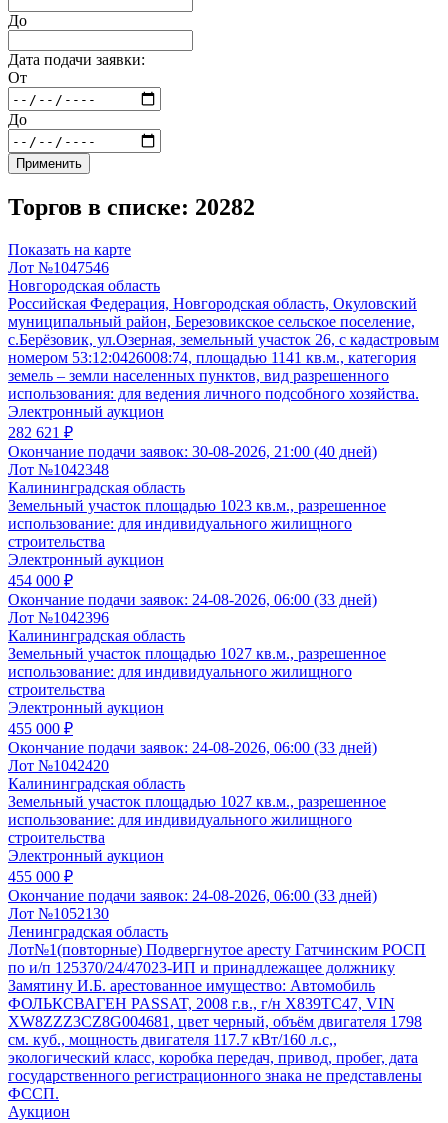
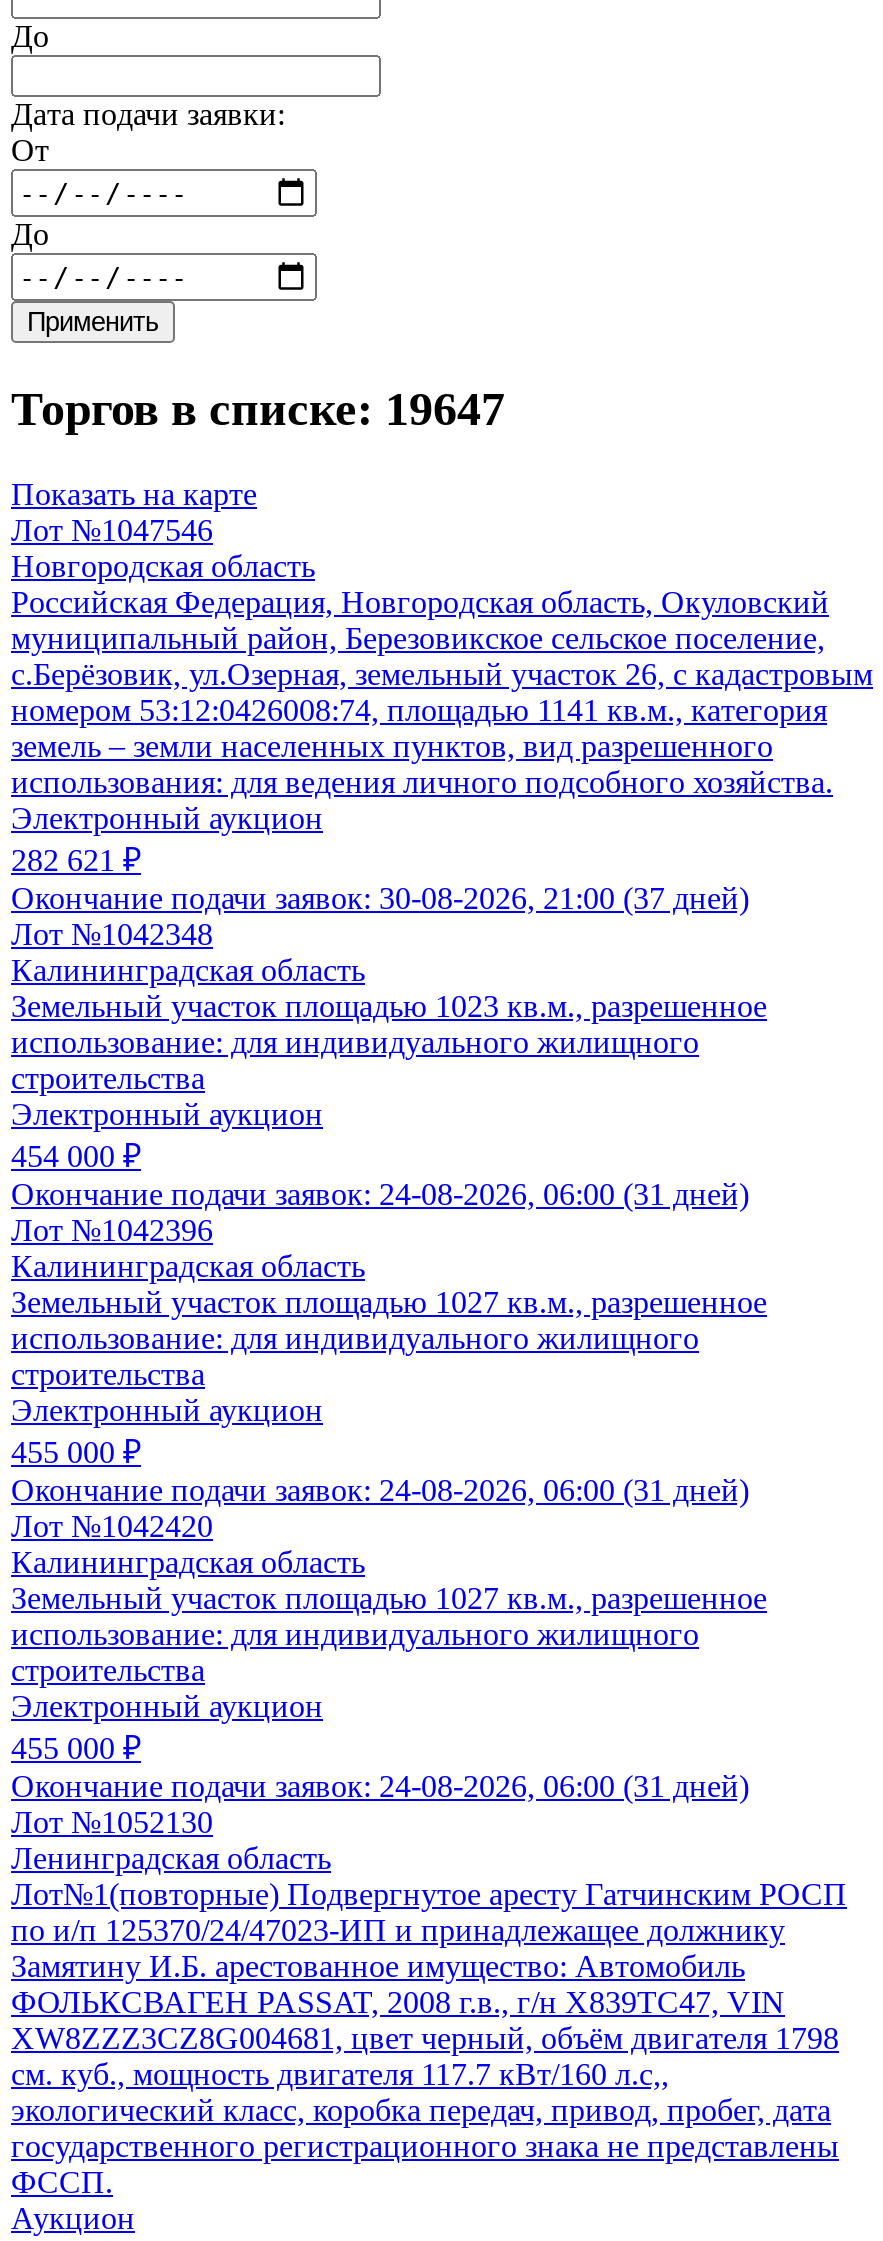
- Торгов в списке: 20282
+ Торгов в списке: 19647

- Окончание подачи заявок: 30-08-2026, 21:00 (40 дней)
+ Окончание подачи заявок: 30-08-2026, 21:00 (37 дней)

- Окончание подачи заявок: 24-08-2026, 06:00 (33 дней)
+ Окончание подачи заявок: 24-08-2026, 06:00 (31 дней)

- Окончание подачи заявок: 24-08-2026, 06:00 (33 дней)
+ Окончание подачи заявок: 24-08-2026, 06:00 (31 дней)

- Окончание подачи заявок: 24-08-2026, 06:00 (33 дней)
+ Окончание подачи заявок: 24-08-2026, 06:00 (31 дней)
